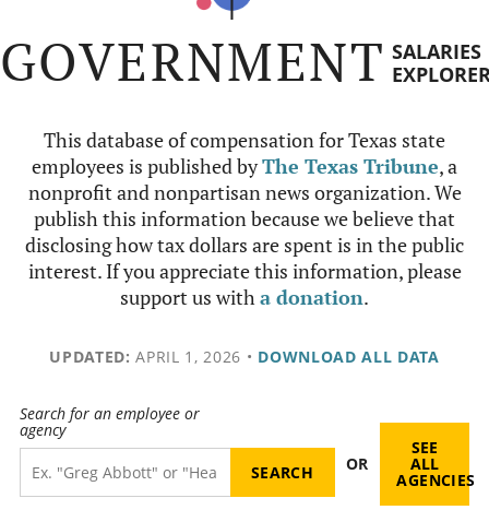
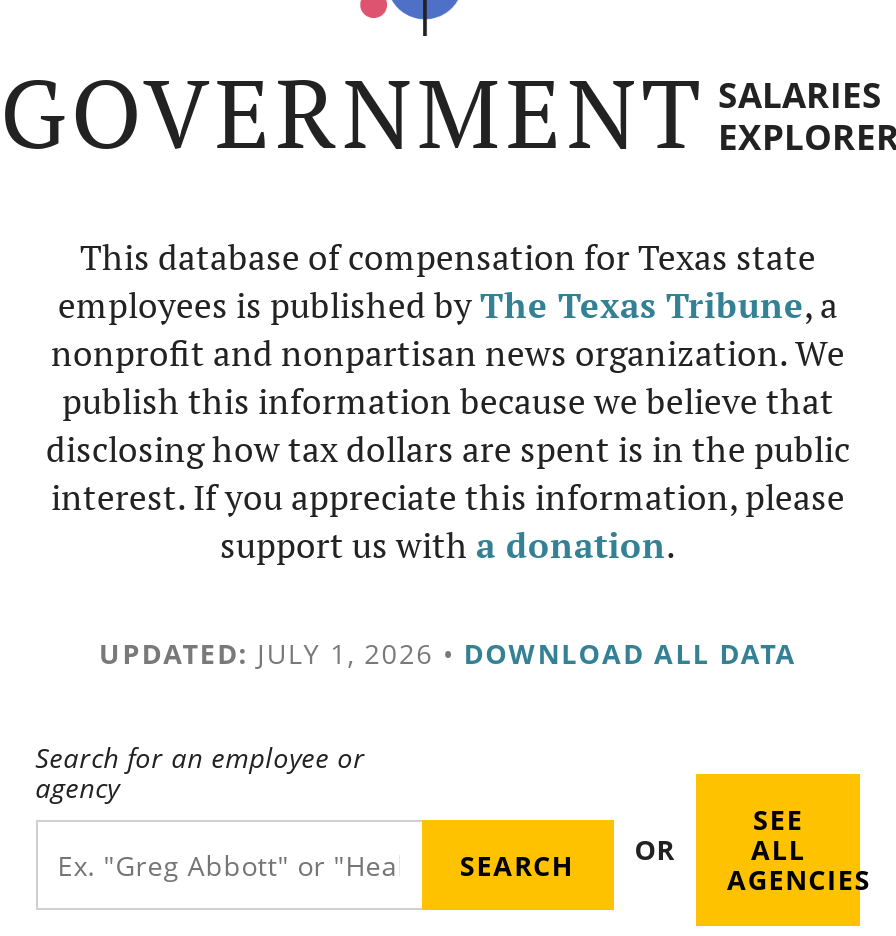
- UPDATED: APRIL 1, 2026 • DOWNLOAD ALL DATA
+ UPDATED: JULY 1, 2026 • DOWNLOAD ALL DATA
